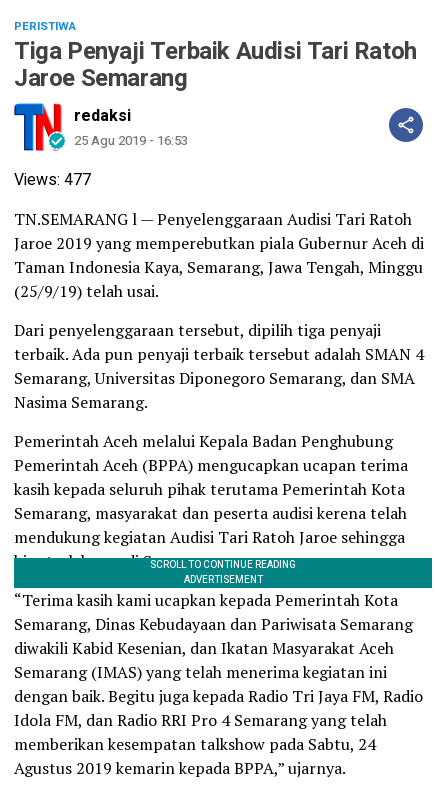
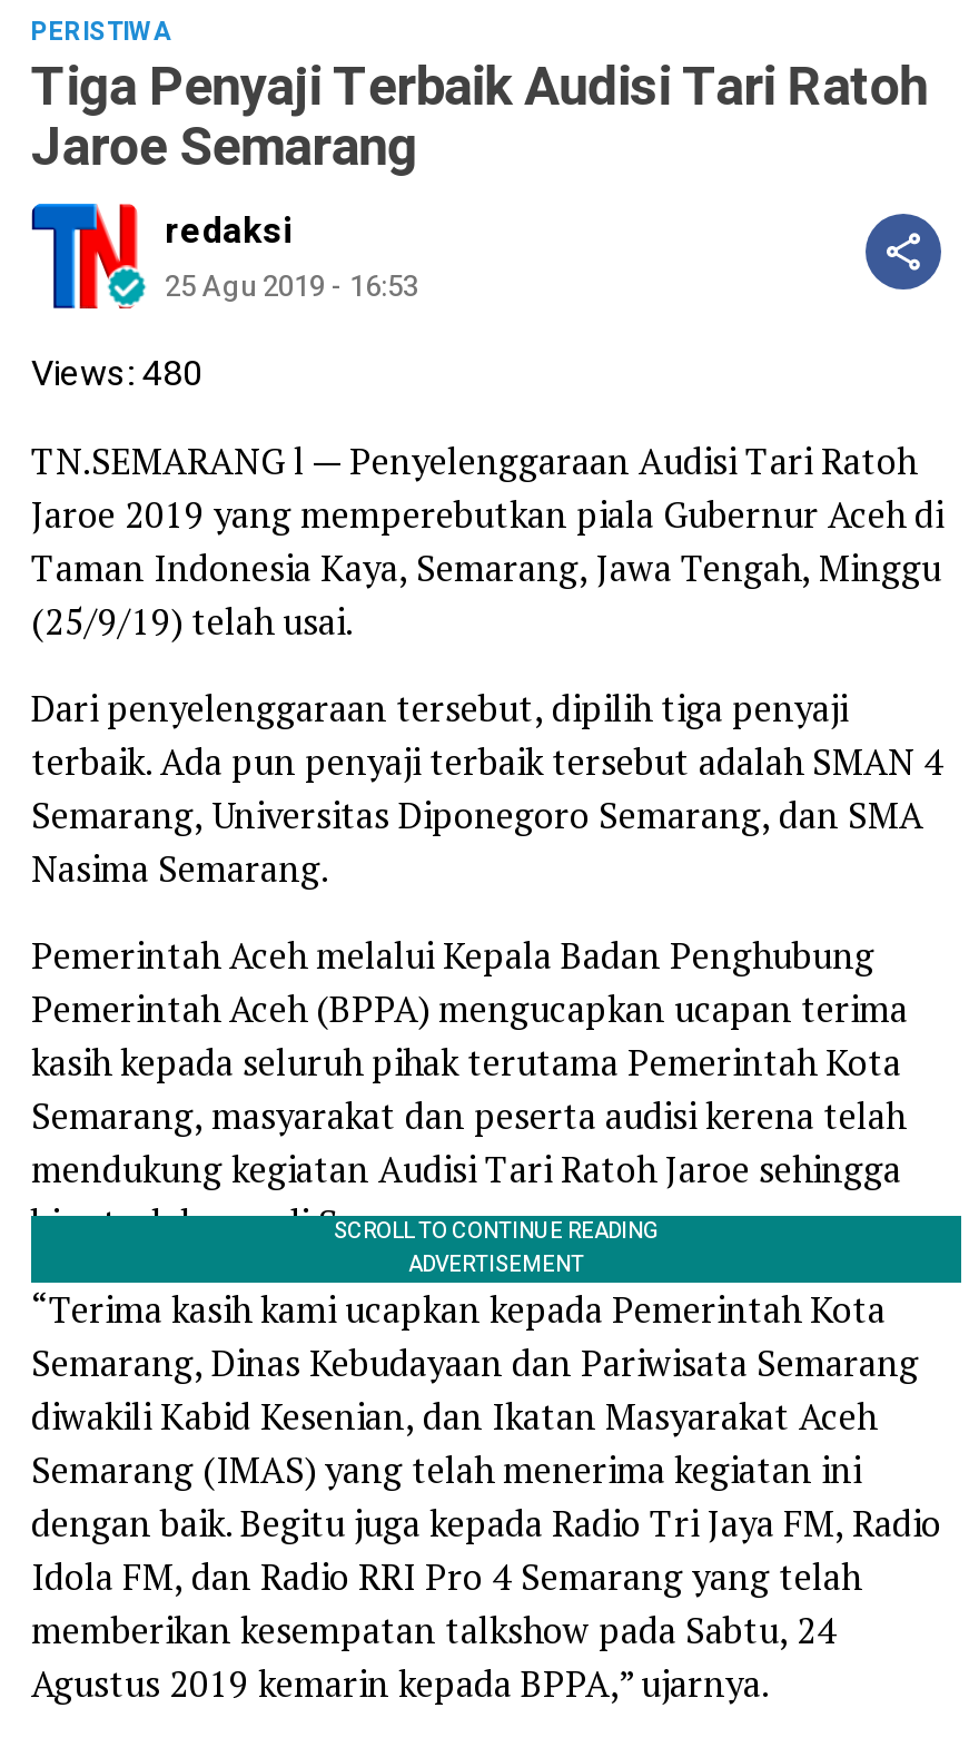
- Views: 477
+ Views: 480
